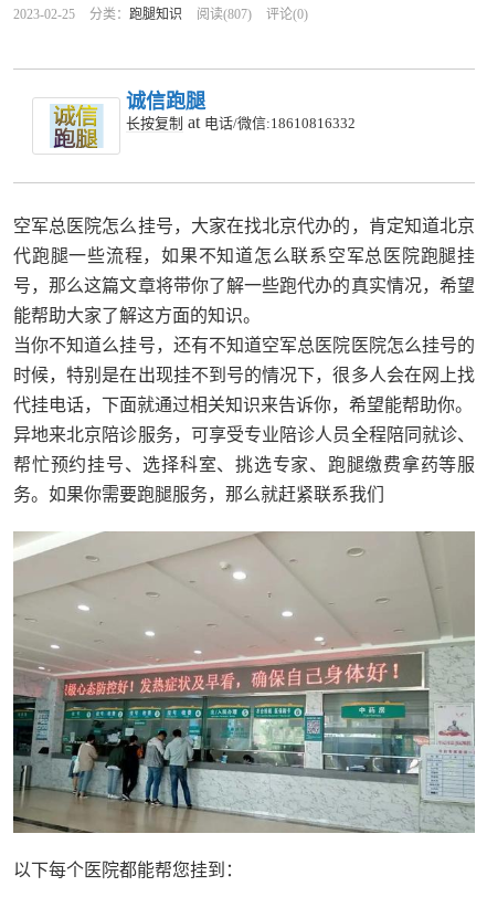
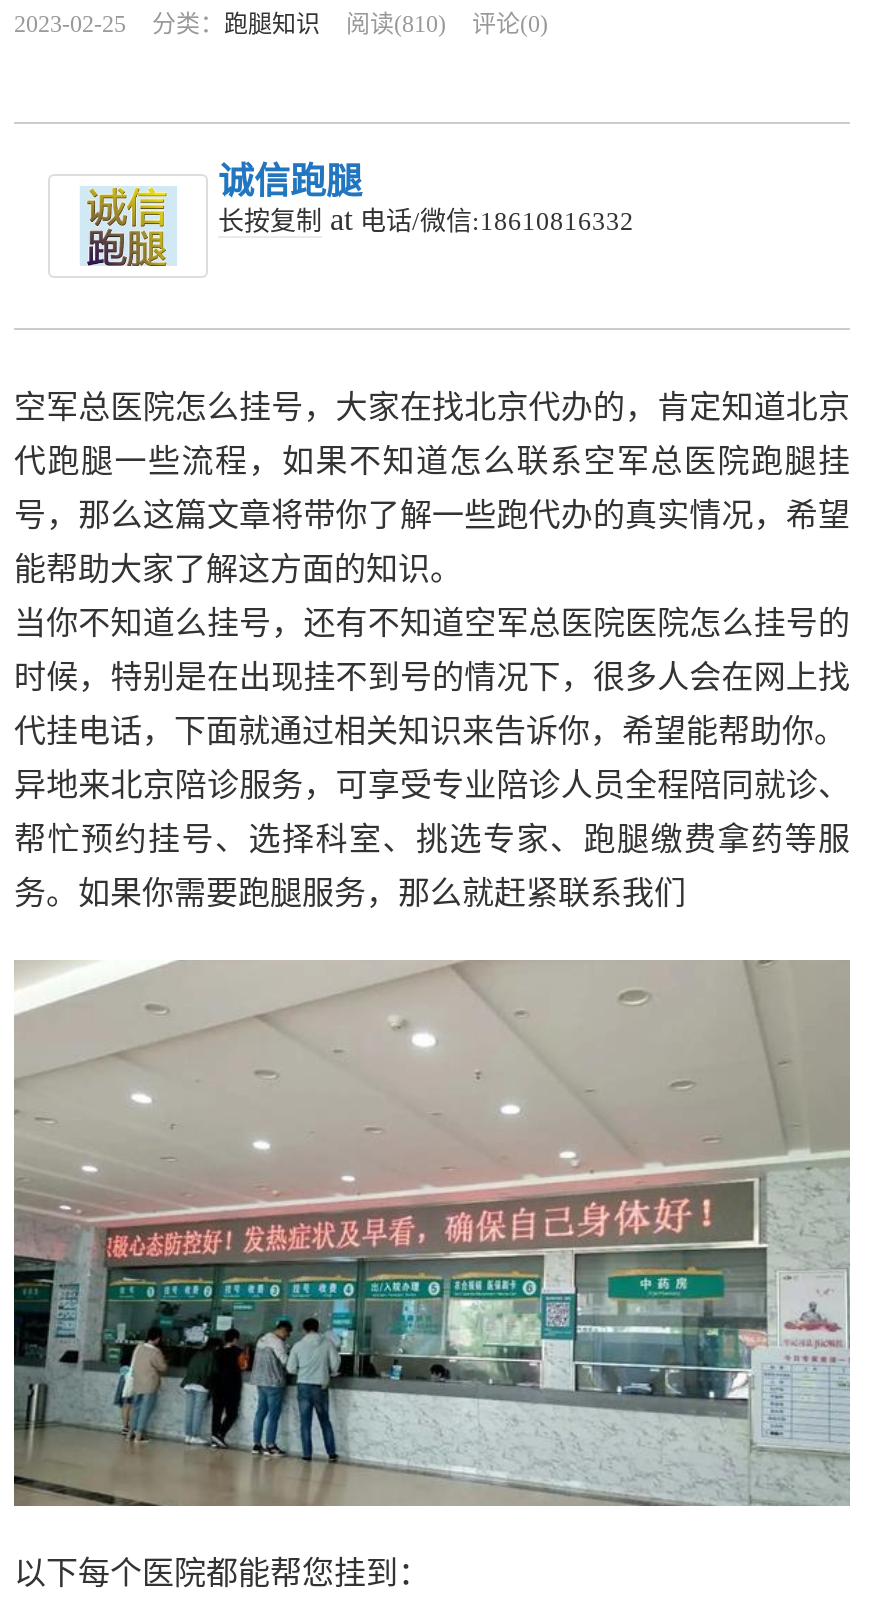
- 2023-02-25 分类：跑腿知识 阅读(807) 评论(0)
+ 2023-02-25 分类：跑腿知识 阅读(810) 评论(0)
